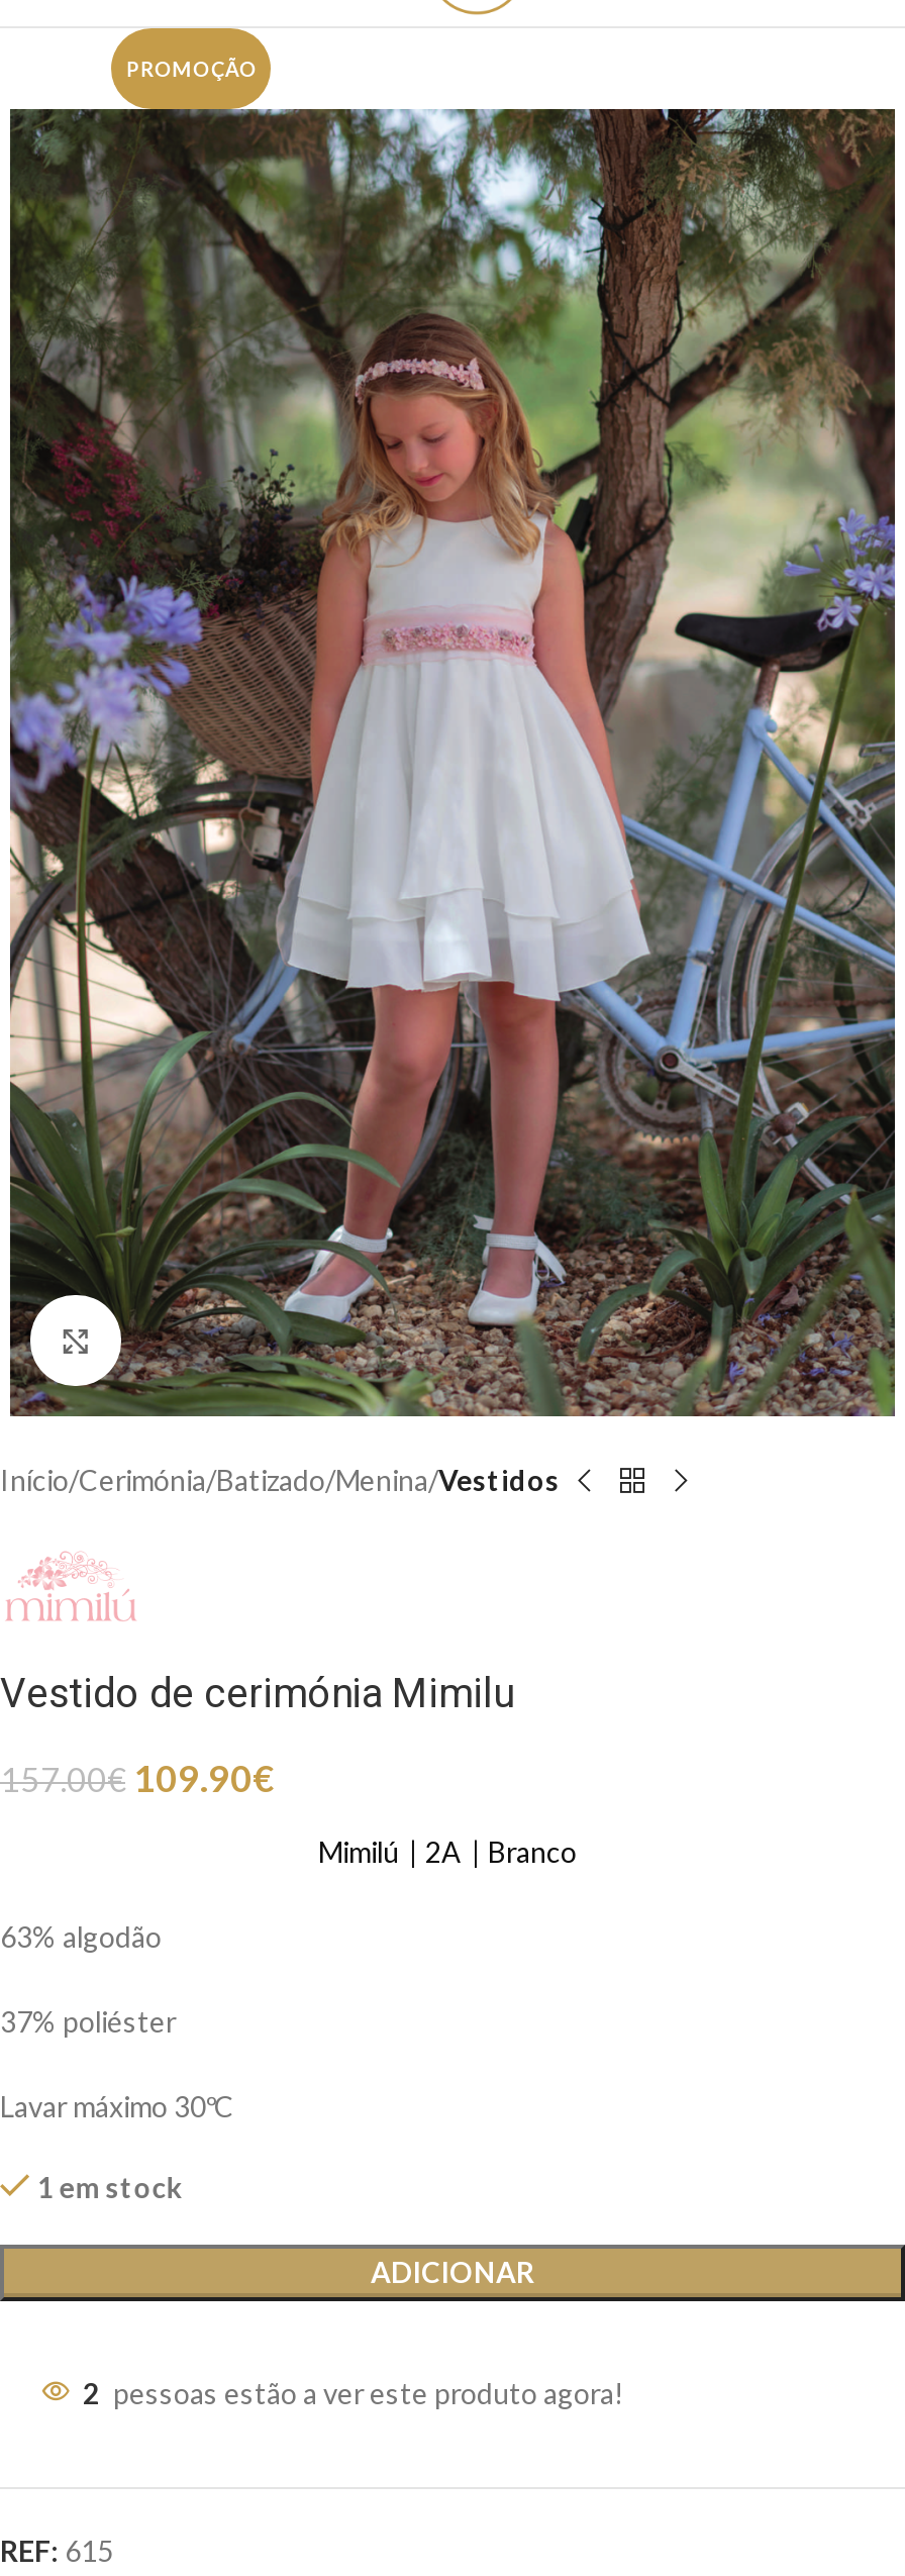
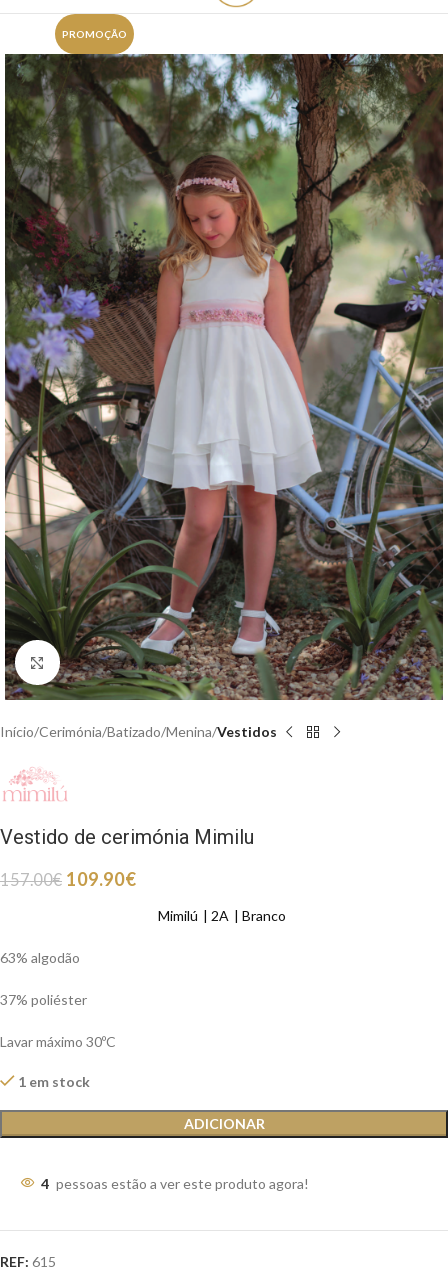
- 2 pessoas estão a ver este produto agora!
+ 4 pessoas estão a ver este produto agora!
